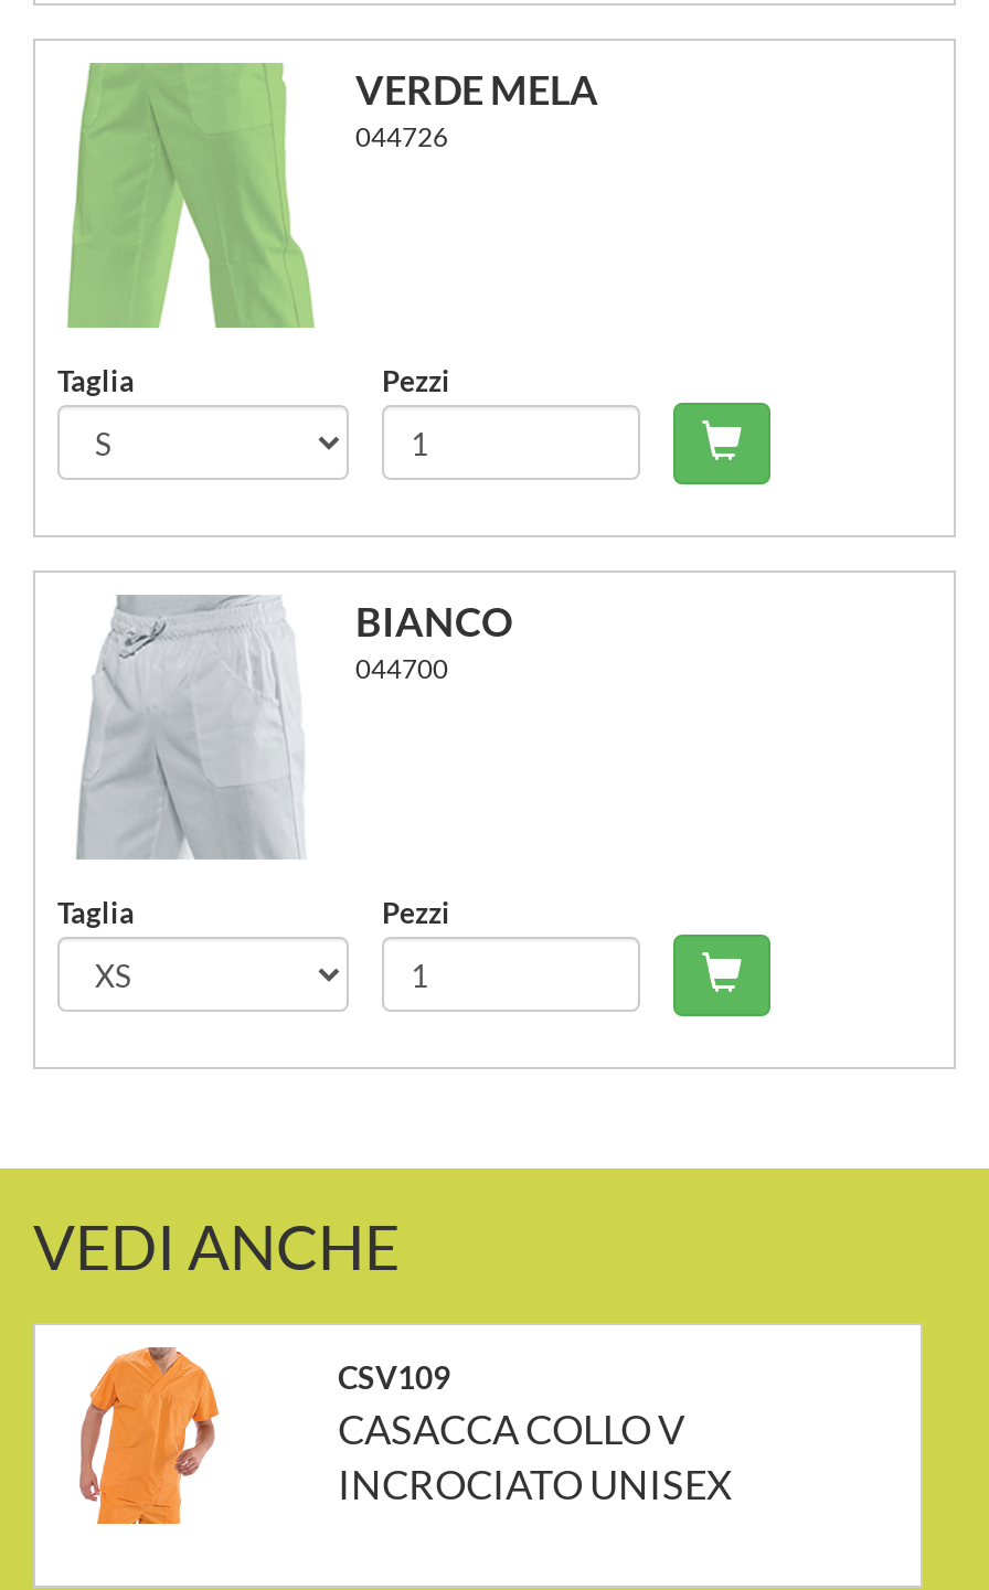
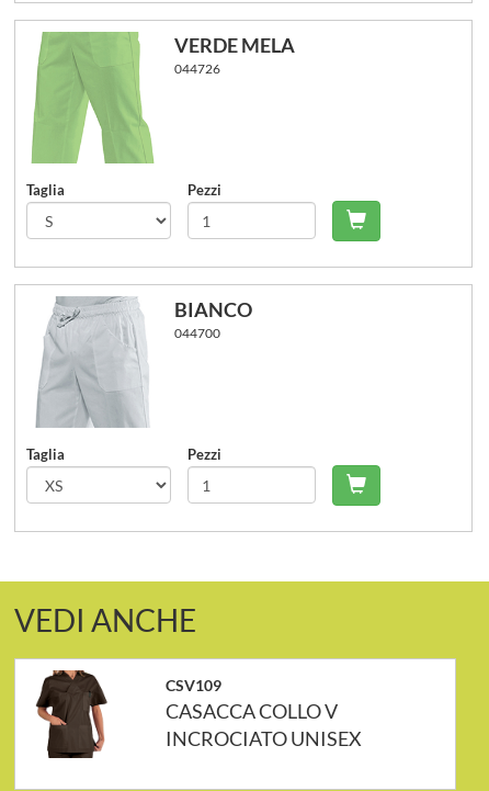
- [image]
+ [image]
